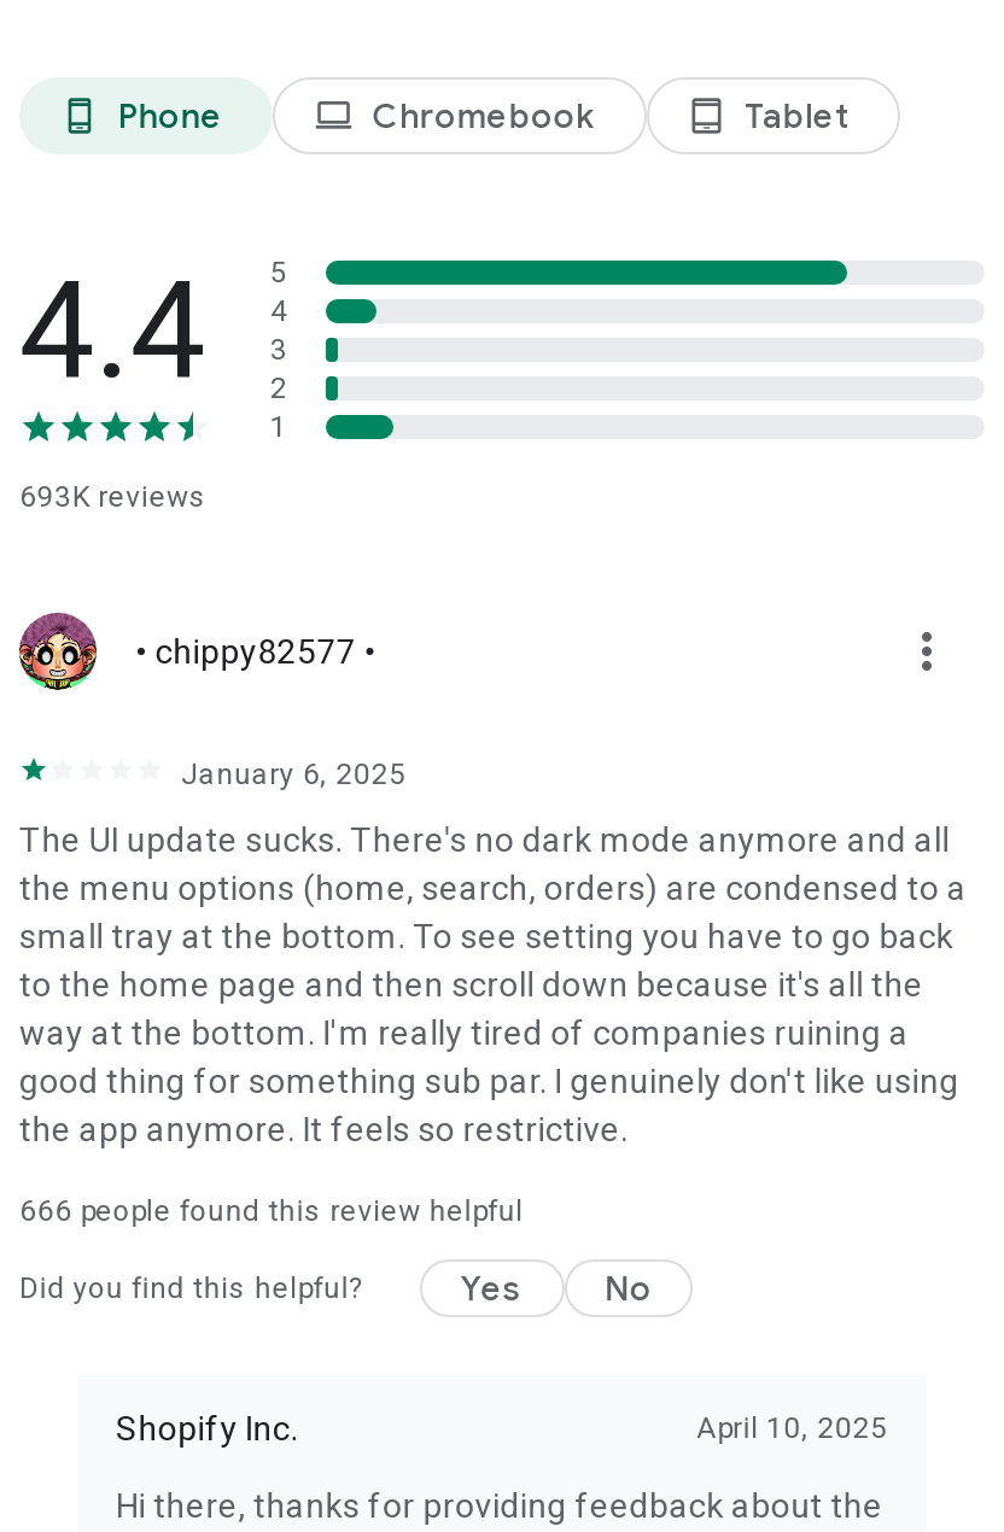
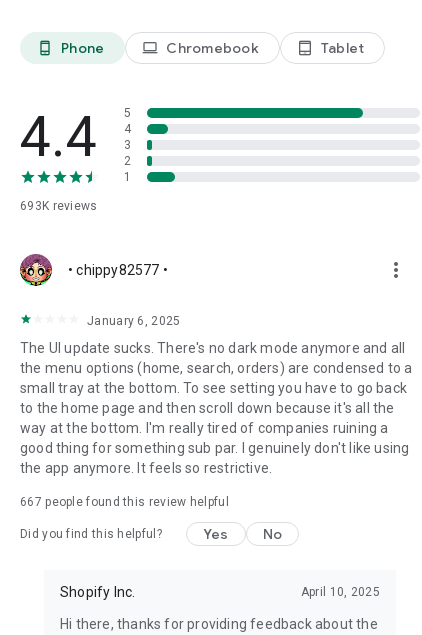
- 666 people found this review helpful
+ 667 people found this review helpful
